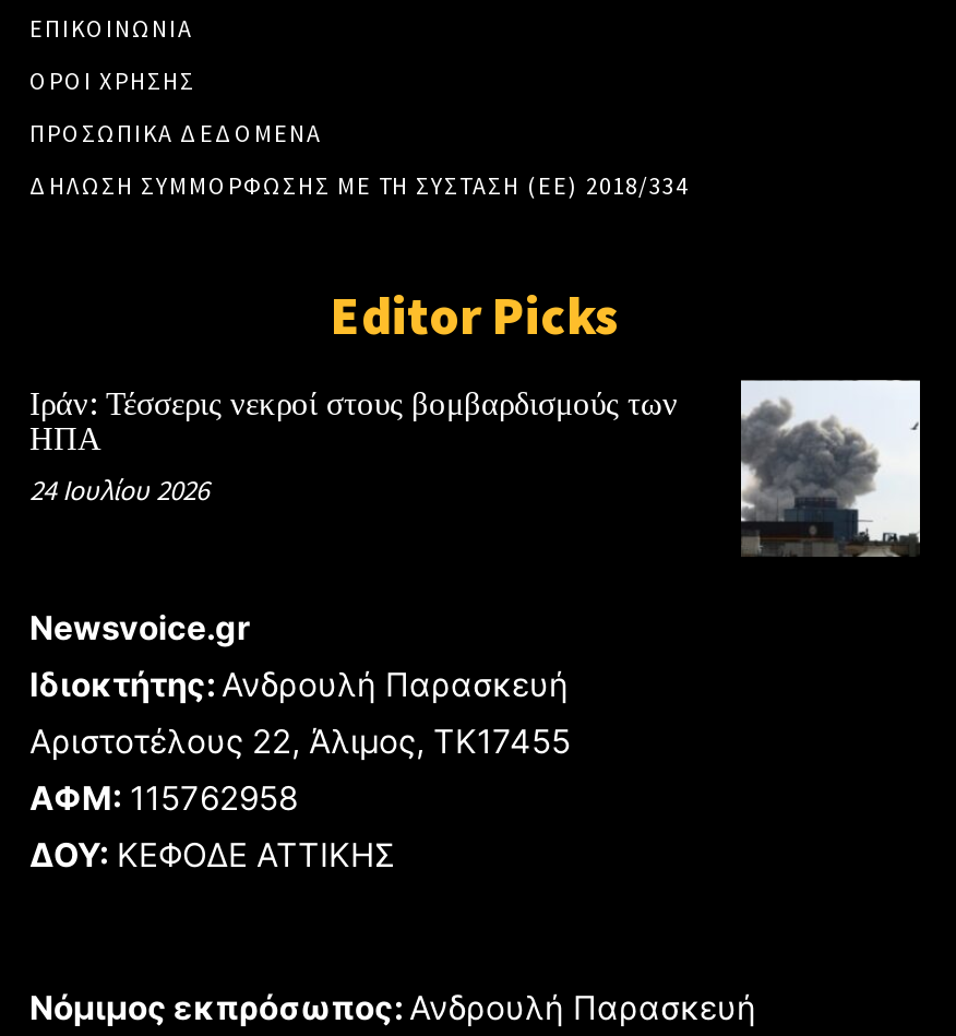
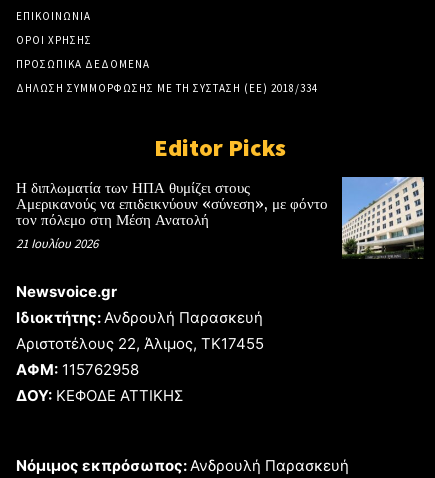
- [image]
- Ιράν: Τέσσερις νεκροί στους βομβαρδισμούς των
- ΗΠΑ
- 24 Ιουλίου 2026
+ [image]
+ Η διπλωματία των ΗΠΑ θυμίζει στους
+ Αμερικανούς να επιδεικνύουν «σύνεση», με φόντο
+ τον πόλεμο στη Μέση Ανατολή
+ 21 Ιουλίου 2026
